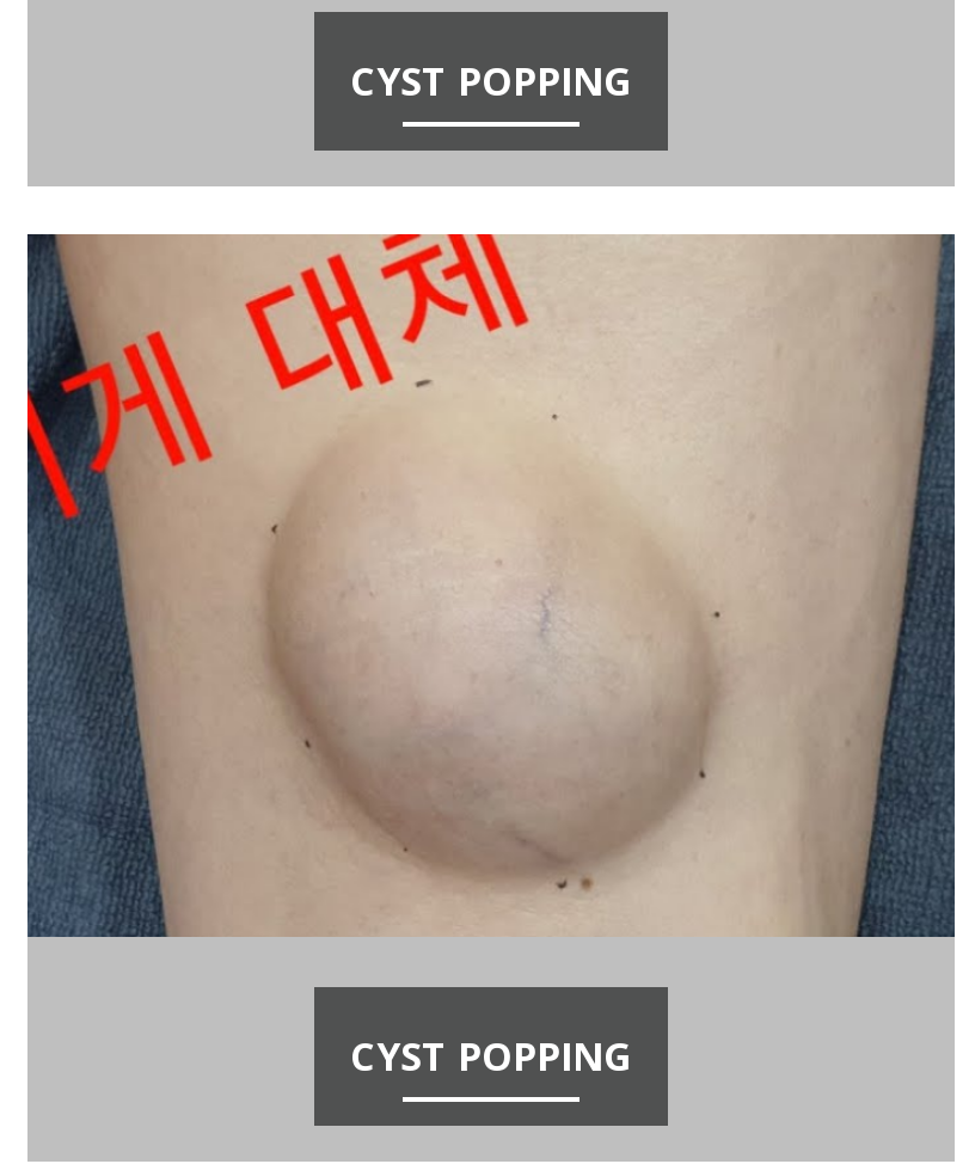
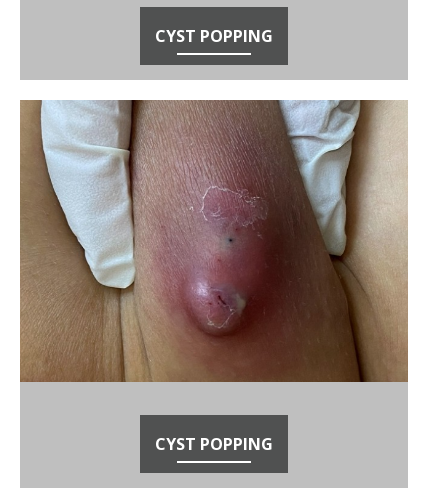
- [image]
+ [image]
